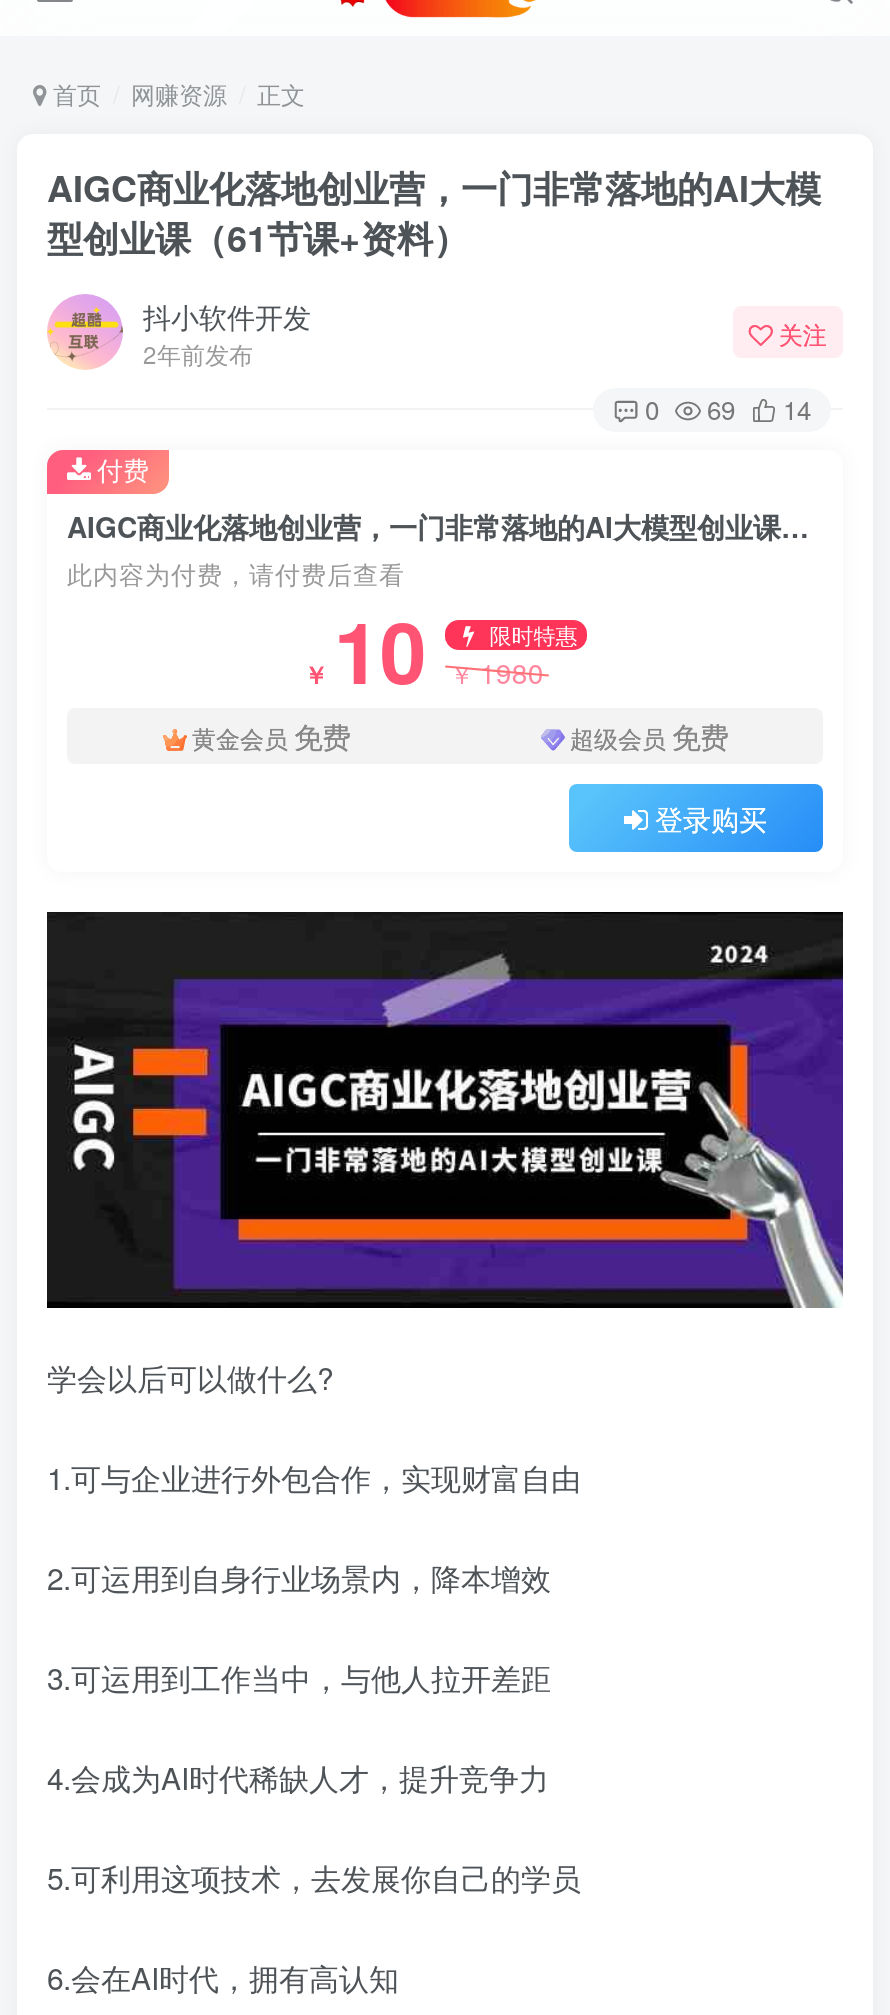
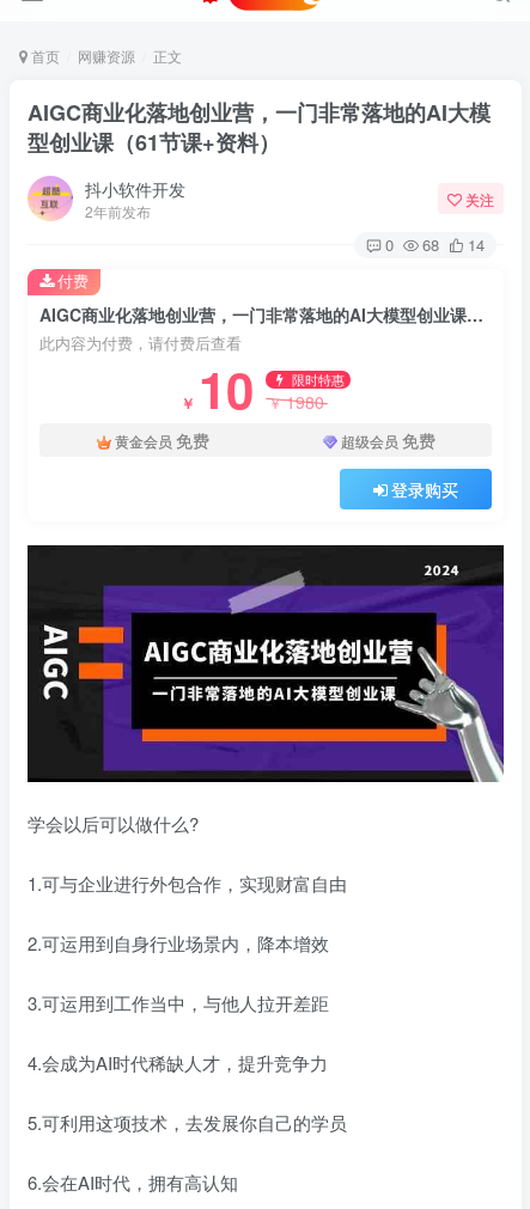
- 0 69 14
+ 0 68 14
